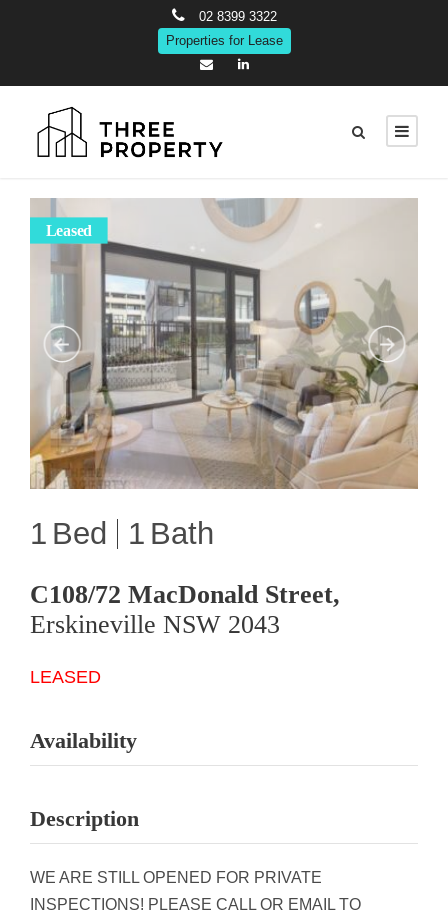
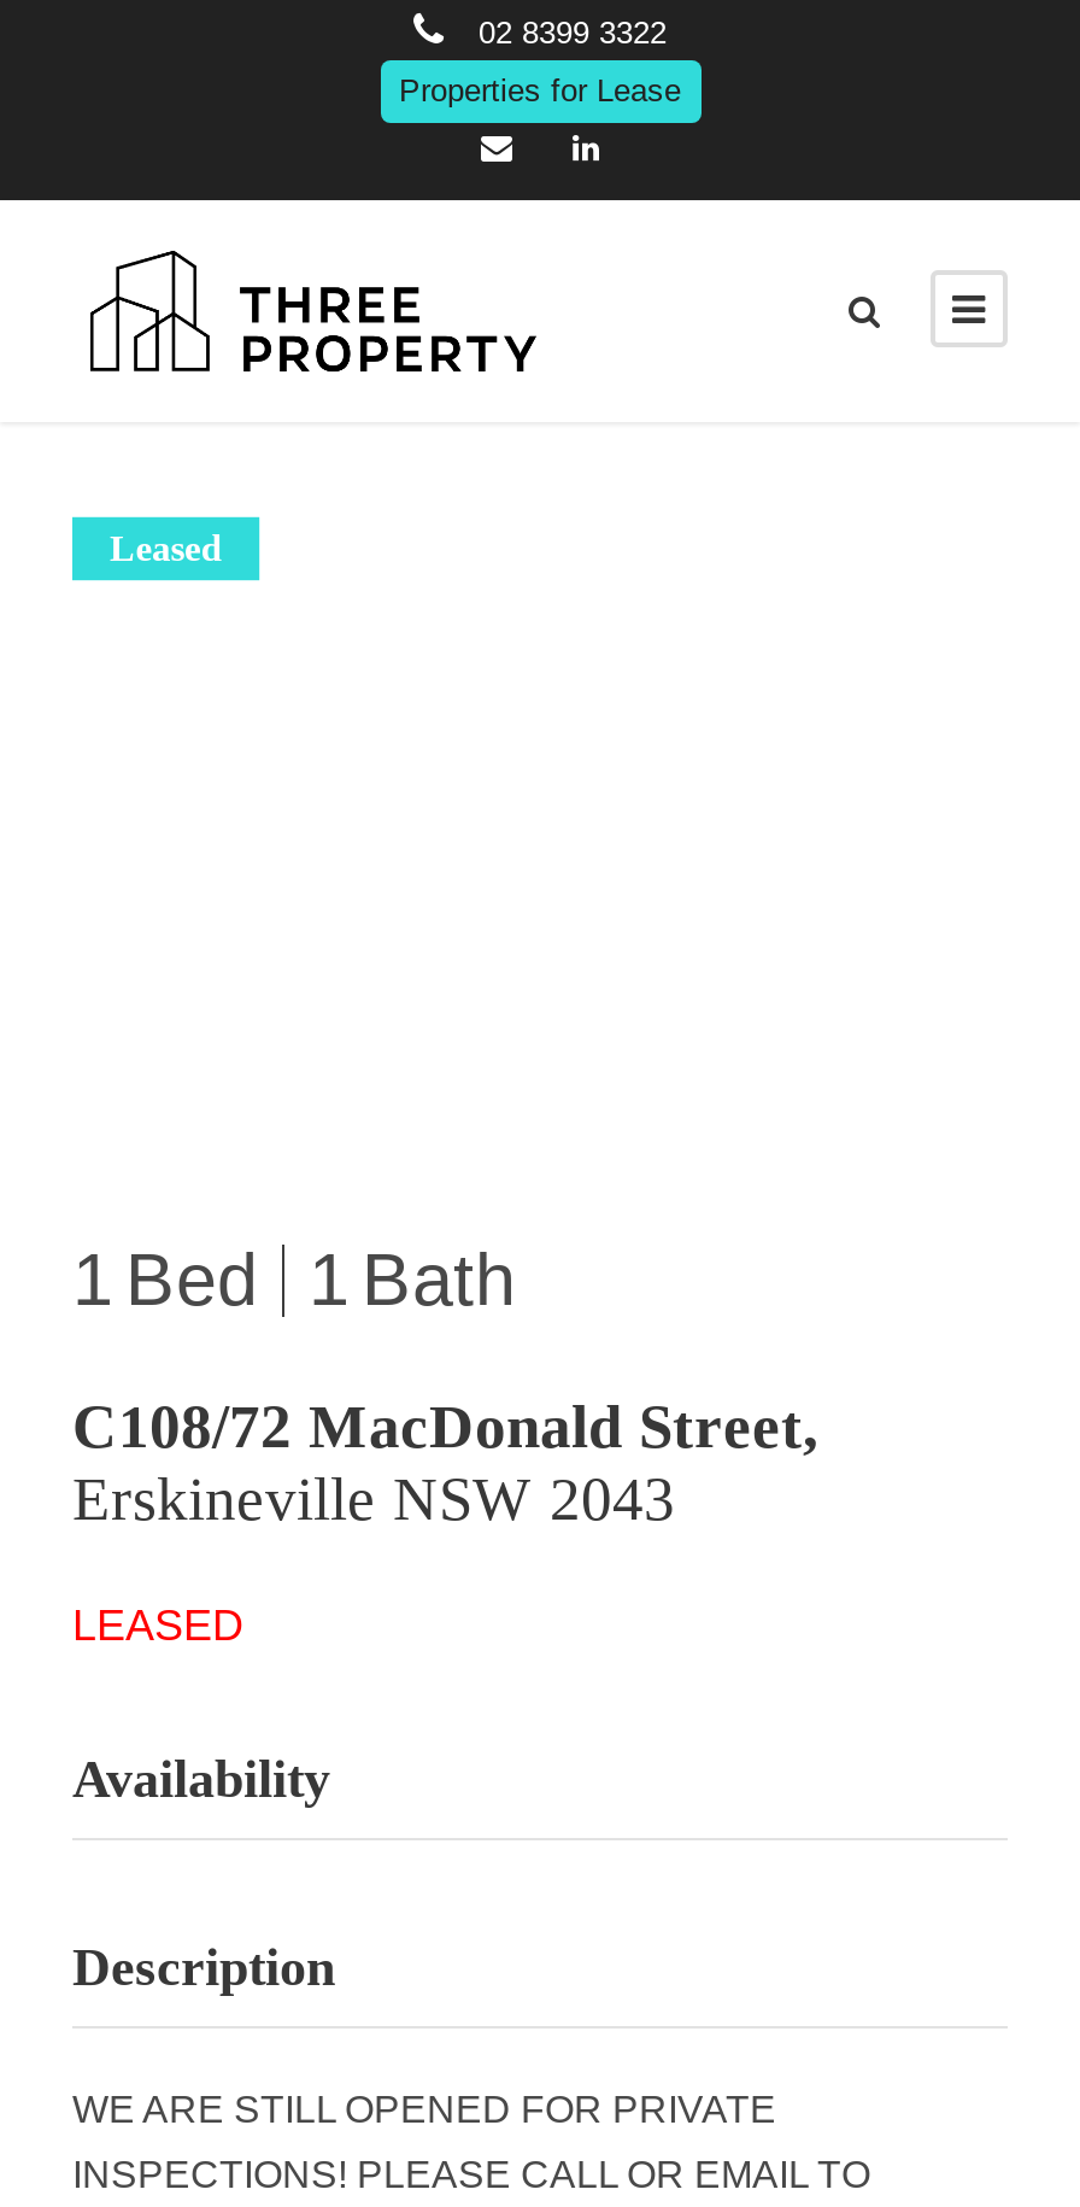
- [image]
